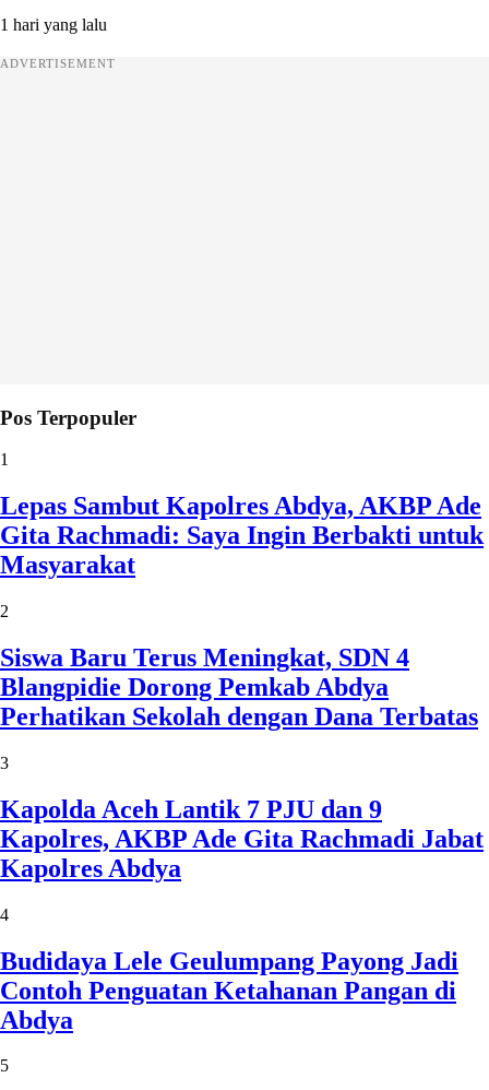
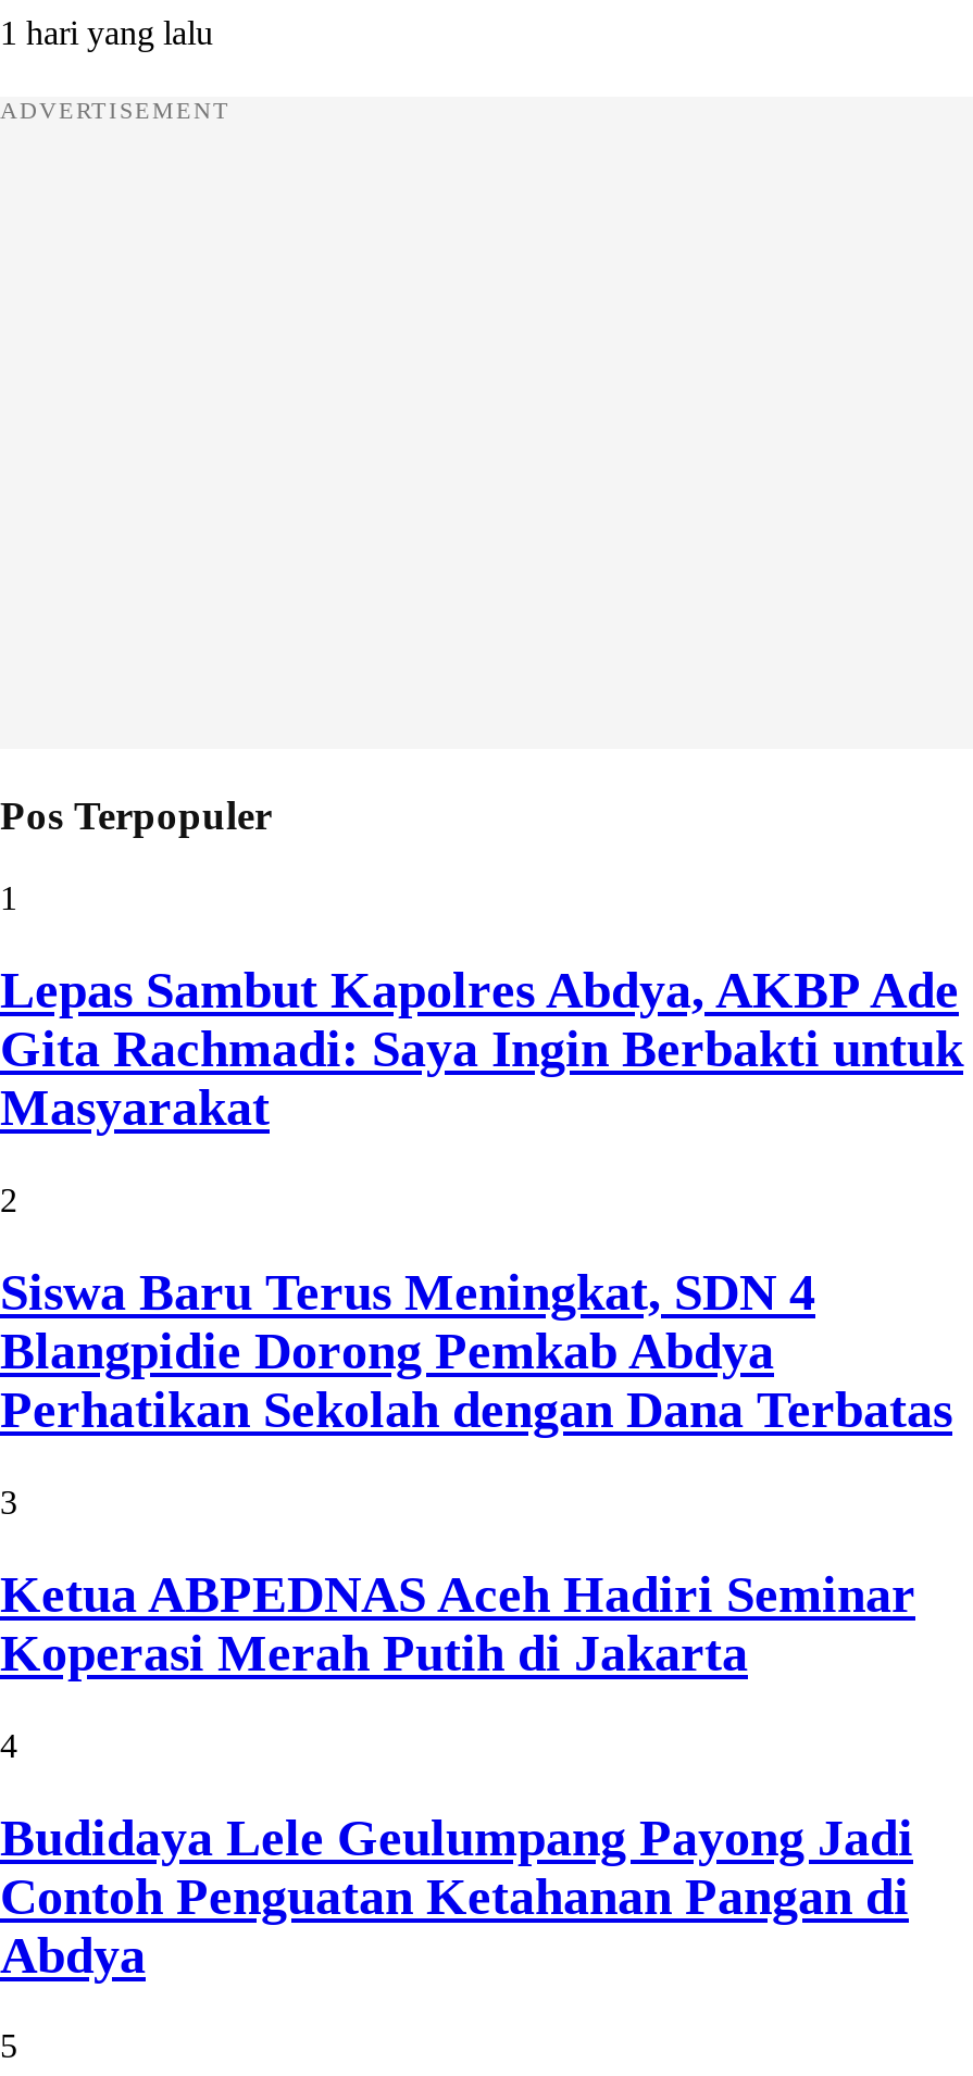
- Kapolda Aceh Lantik 7 PJU dan 9
- Kapolres, AKBP Ade Gita Rachmadi Jabat
- Kapolres Abdya
+ Ketua ABPEDNAS Aceh Hadiri Seminar
+ Koperasi Merah Putih di Jakarta
